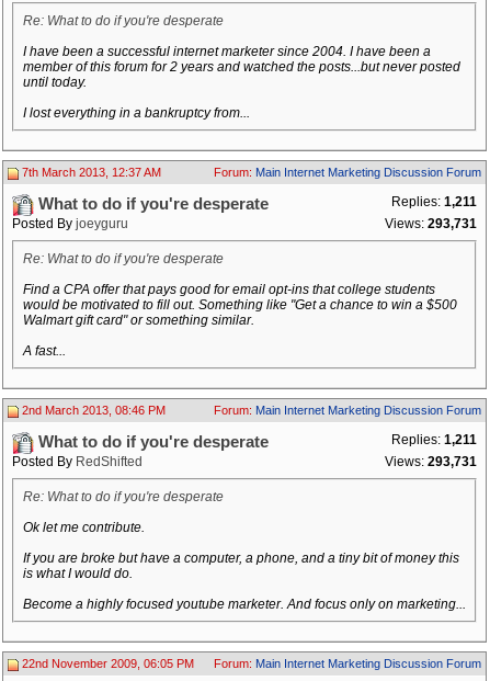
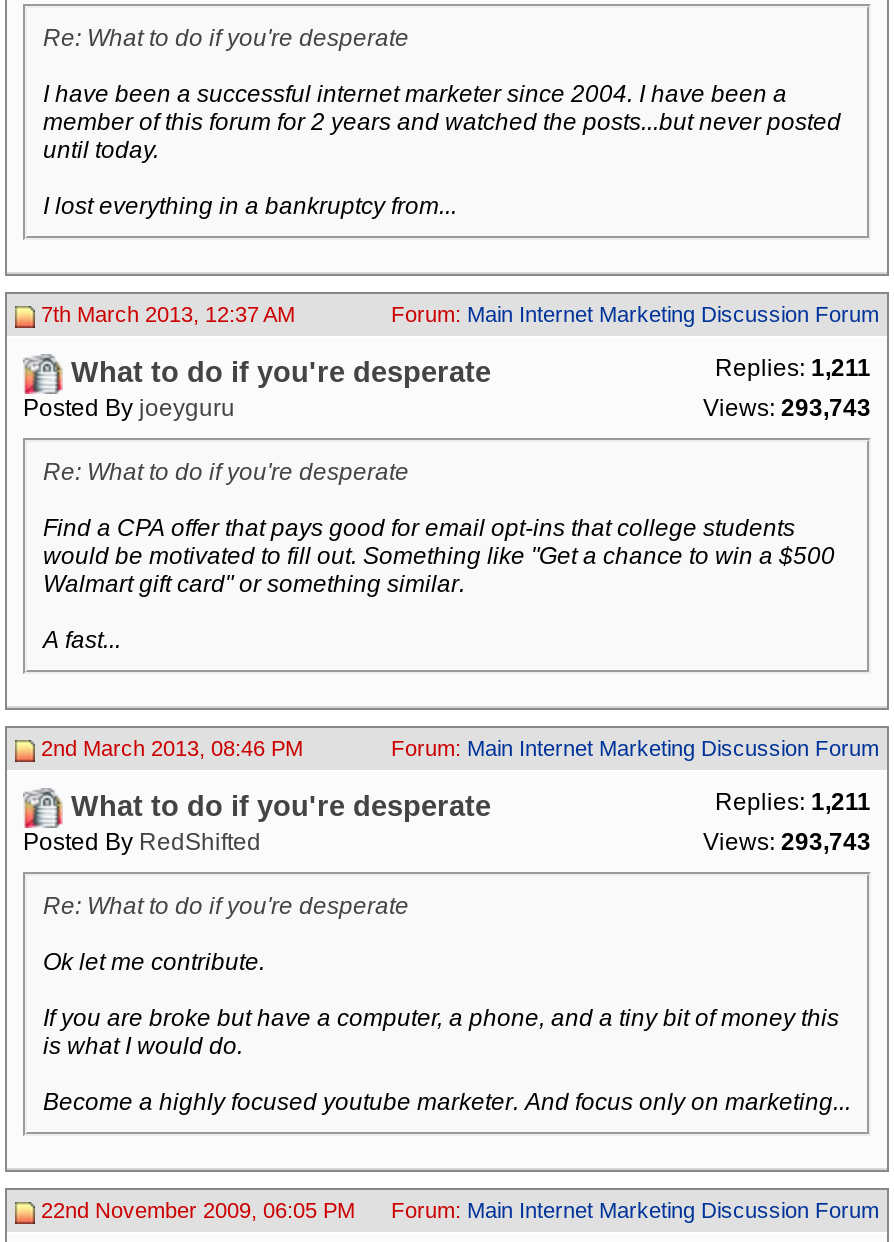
- Views: 293,731
+ Views: 293,743

- Views: 293,731
+ Views: 293,743
